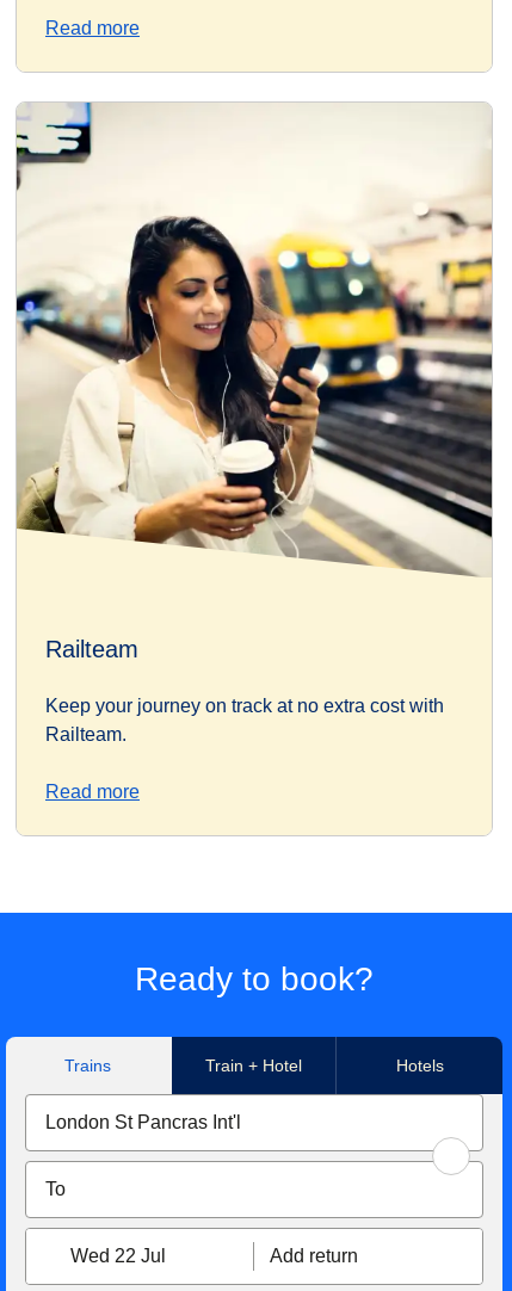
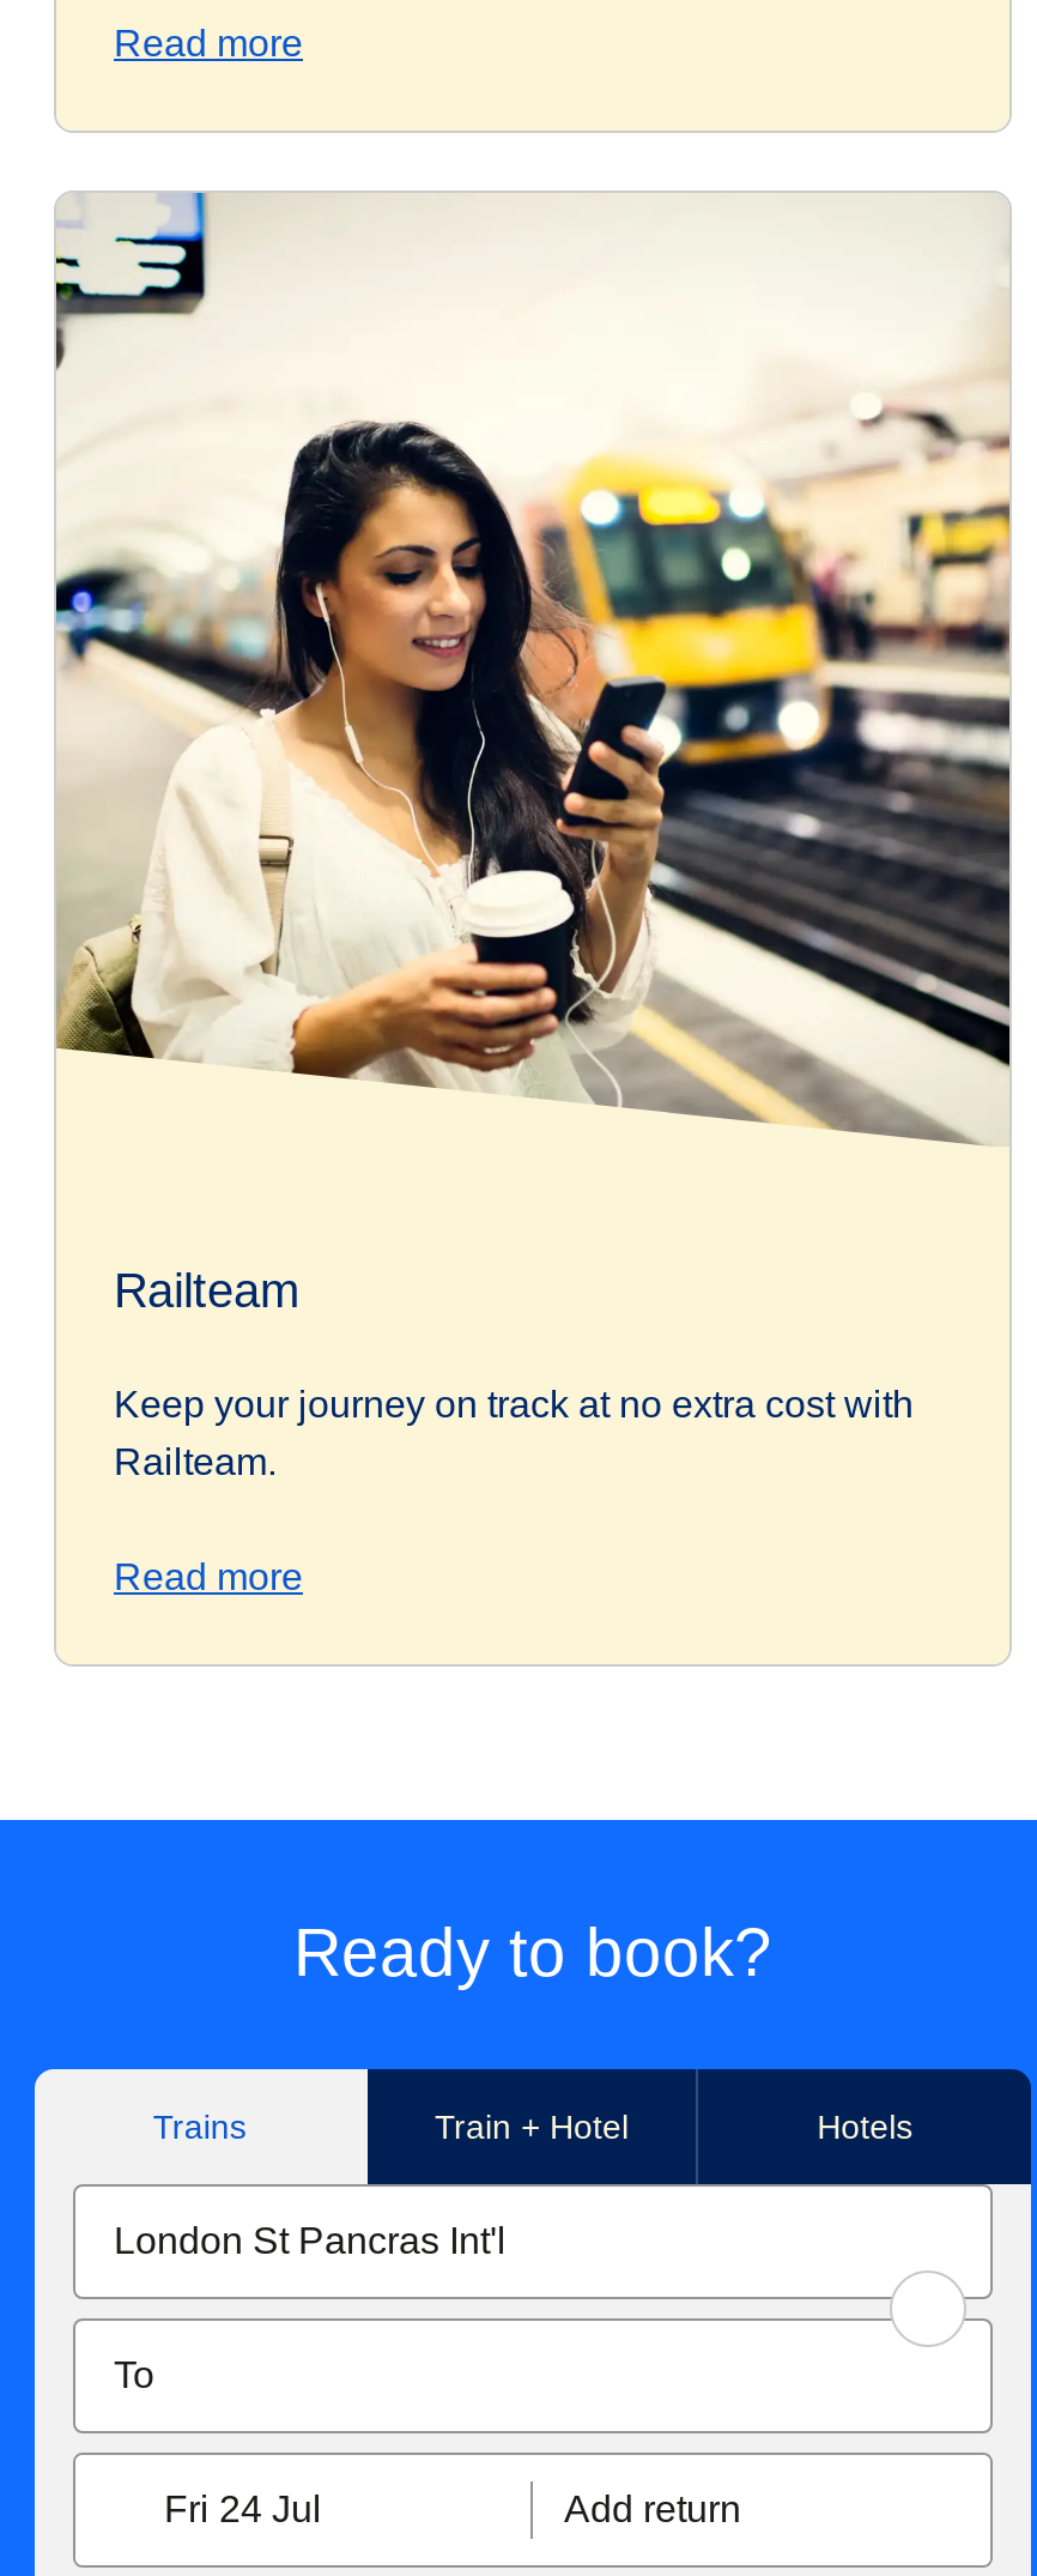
- Wed 22 Jul
+ Fri 24 Jul
